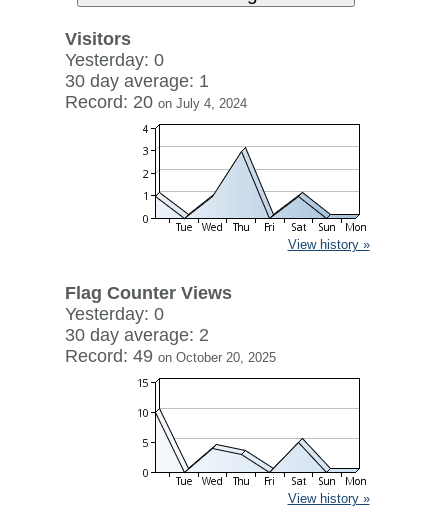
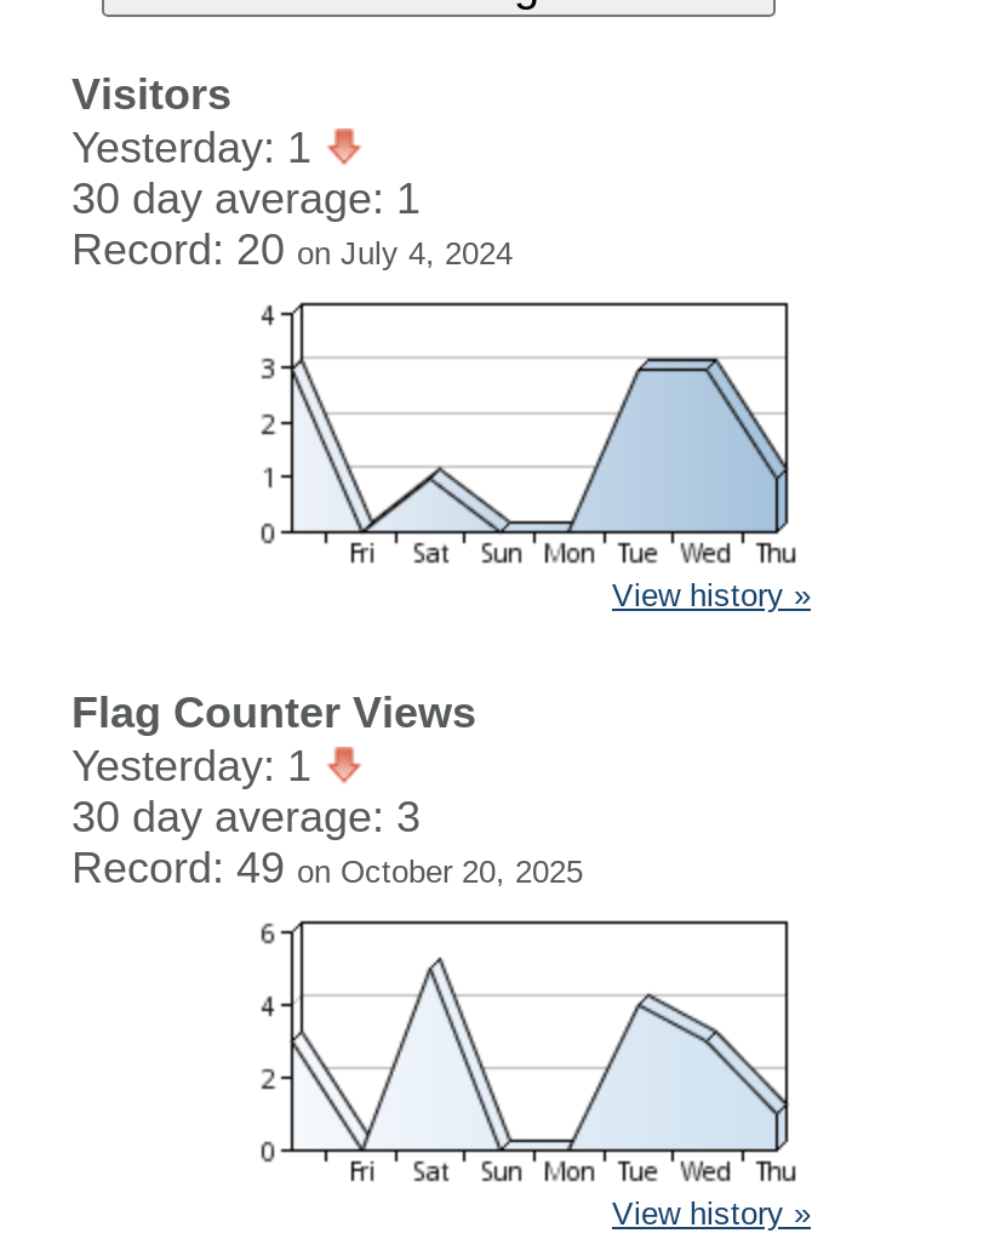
- Yesterday: 0
+ Yesterday: 1

- [image]
+ [image]

- [image]
+ [image]

- Yesterday: 0
+ Yesterday: 1

- 30 day average: 2
+ 30 day average: 3

- [image]
+ [image]
